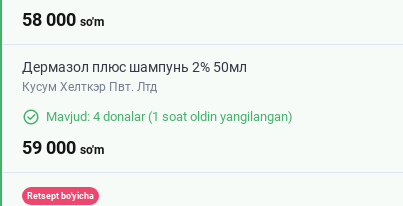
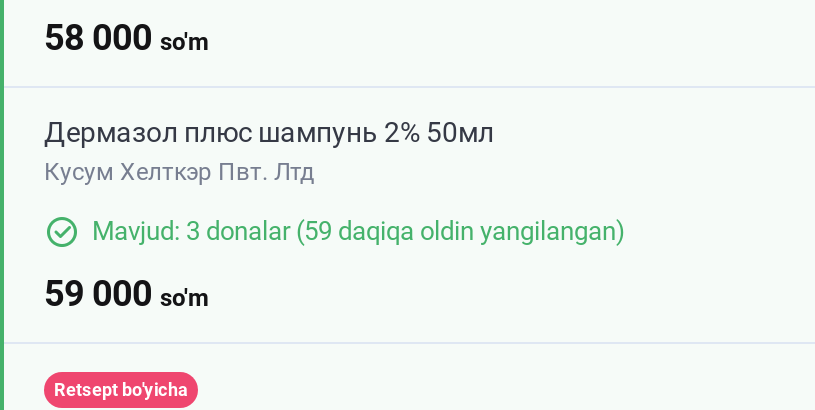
- Mavjud: 4 donalar (1 soat oldin yangilangan)
+ Mavjud: 3 donalar (59 daqiqa oldin yangilangan)
